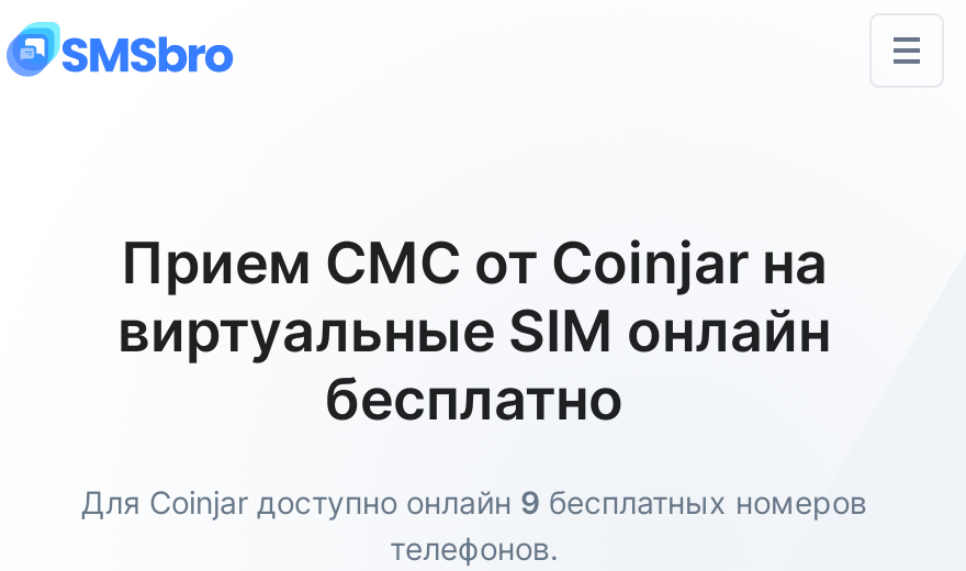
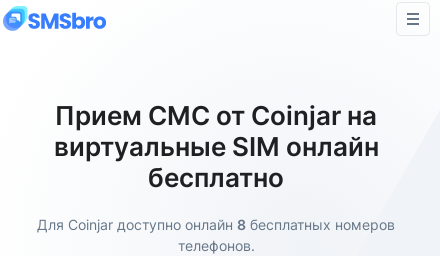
- Для Coinjar доступно онлайн 9 бесплатных номеров
+ Для Coinjar доступно онлайн 8 бесплатных номеров
